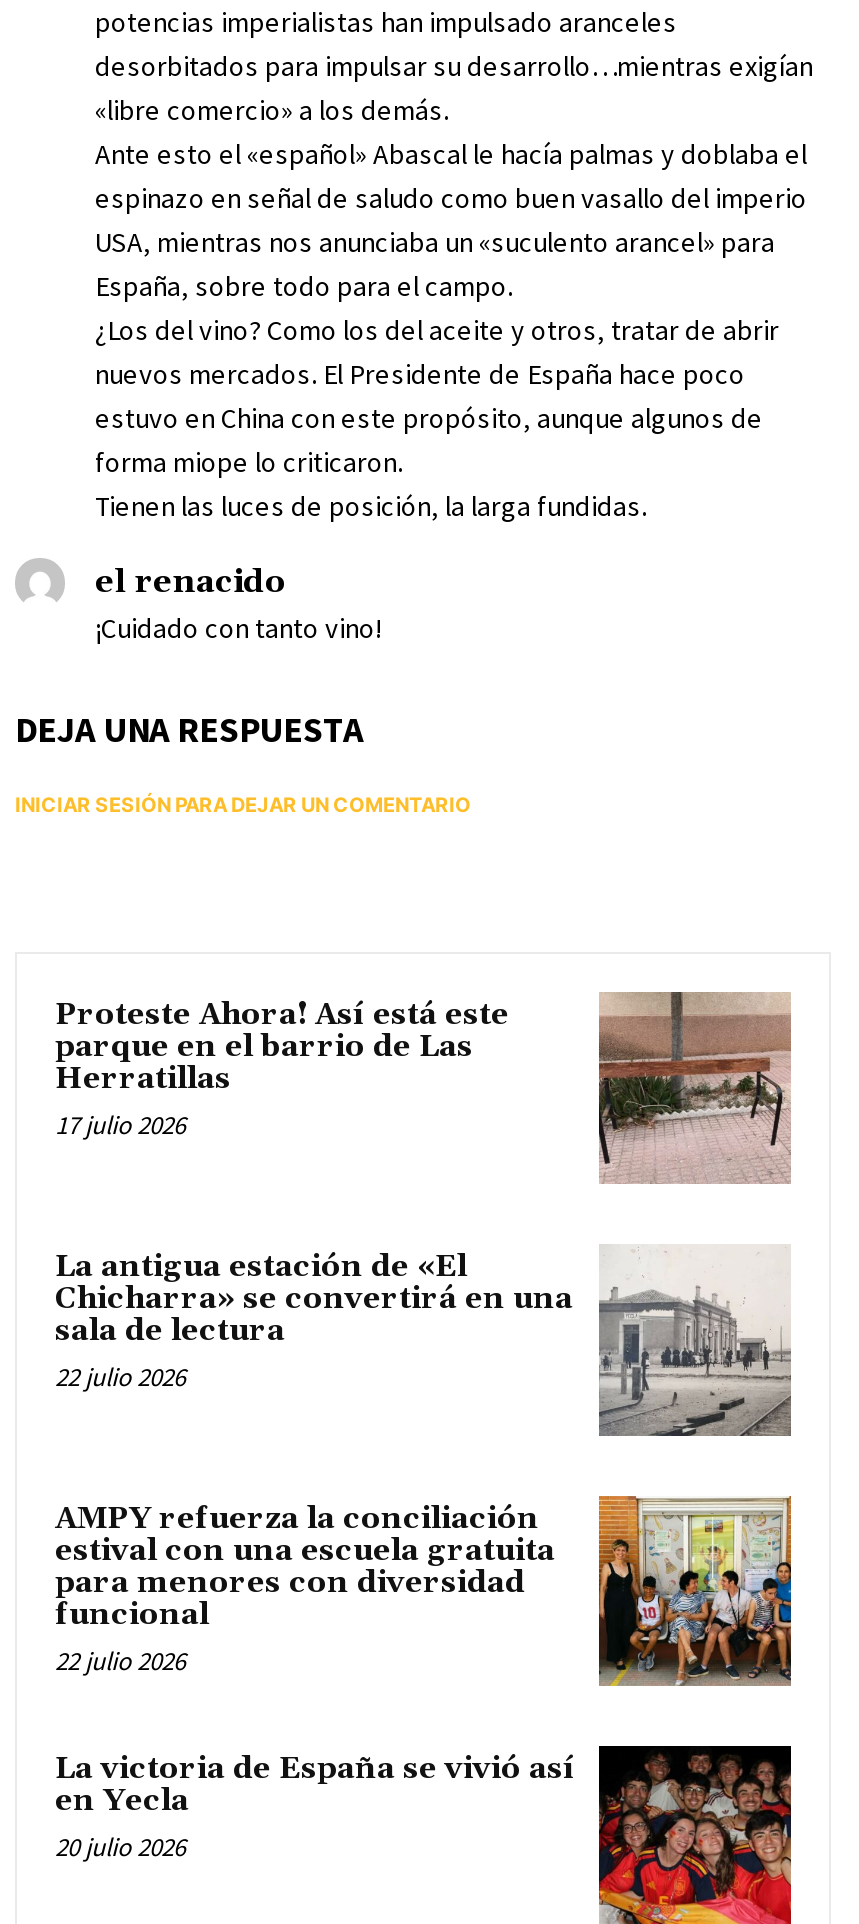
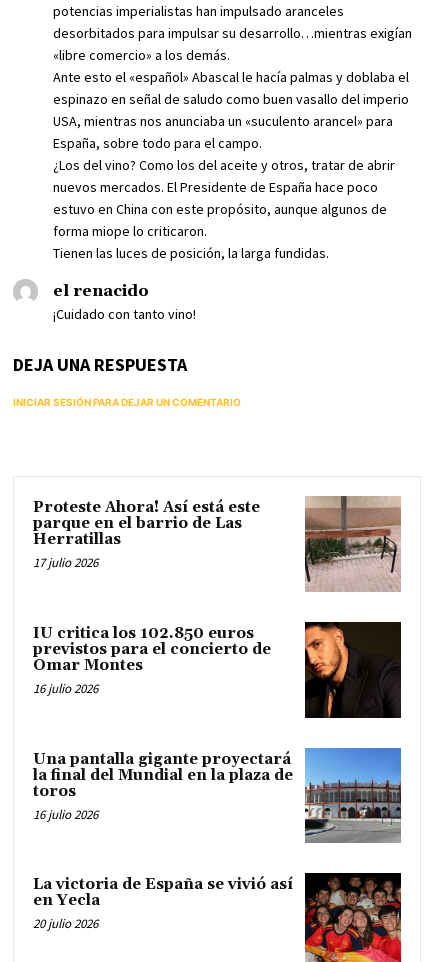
- [image]
- La antigua estación de «El
- Chicharra» se convertirá en una
- sala de lectura
- 22 julio 2026
+ [image]
+ IU critica los 102.850 euros
+ previstos para el concierto de
+ Omar Montes
+ 16 julio 2026

- [image]
- AMPY refuerza la conciliación
- estival con una escuela gratuita
- para menores con diversidad
- funcional
- 22 julio 2026
+ [image]
+ Una pantalla gigante proyectará
+ la final del Mundial en la plaza de
+ toros
+ 16 julio 2026
